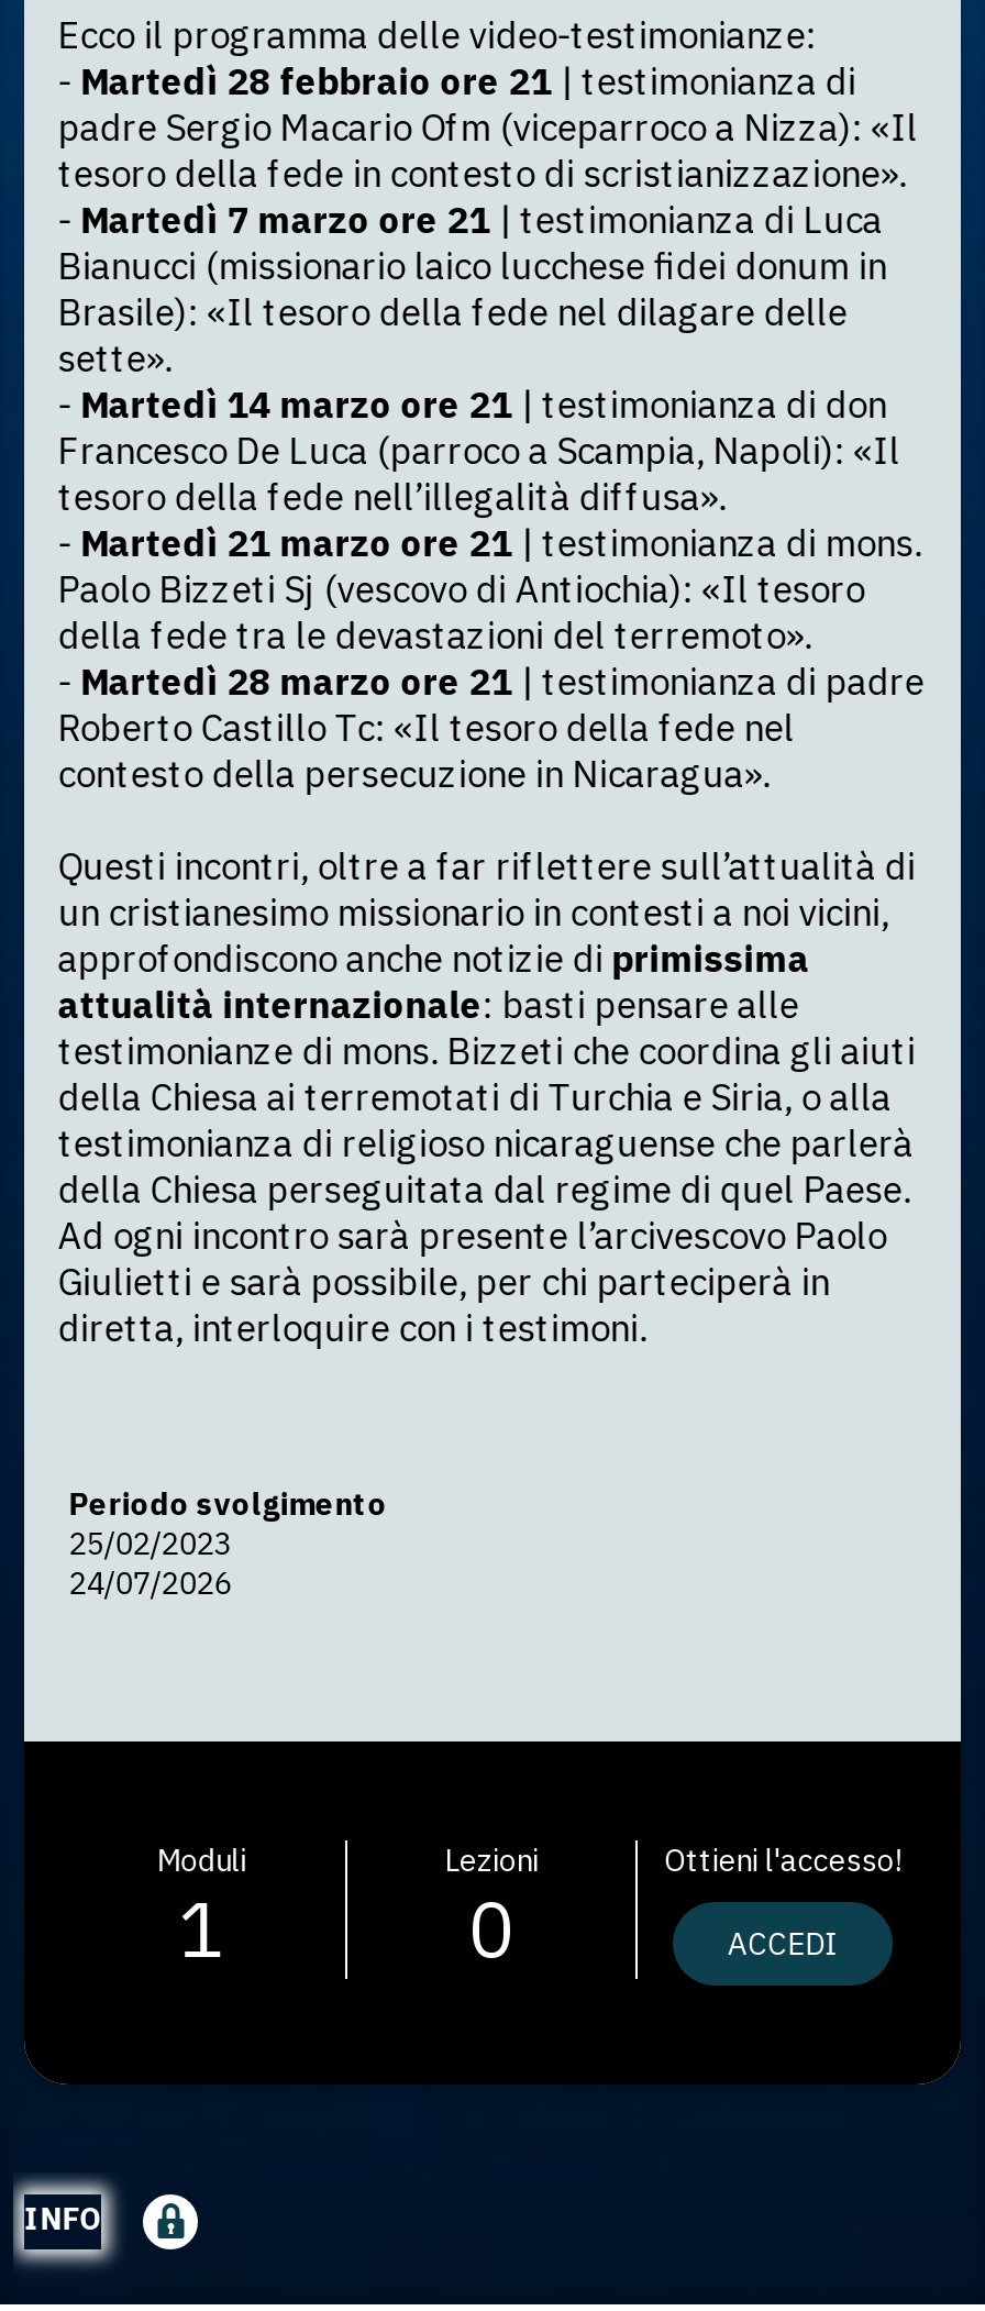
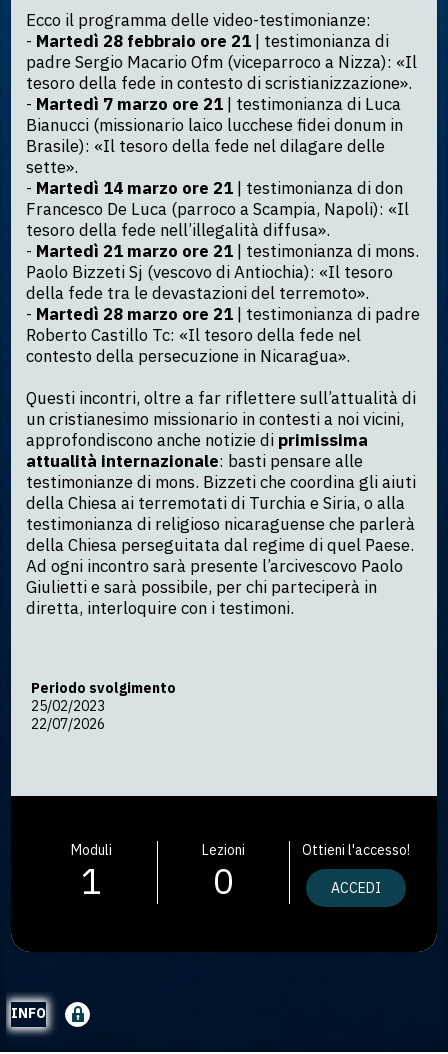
- 24/07/2026
+ 22/07/2026
